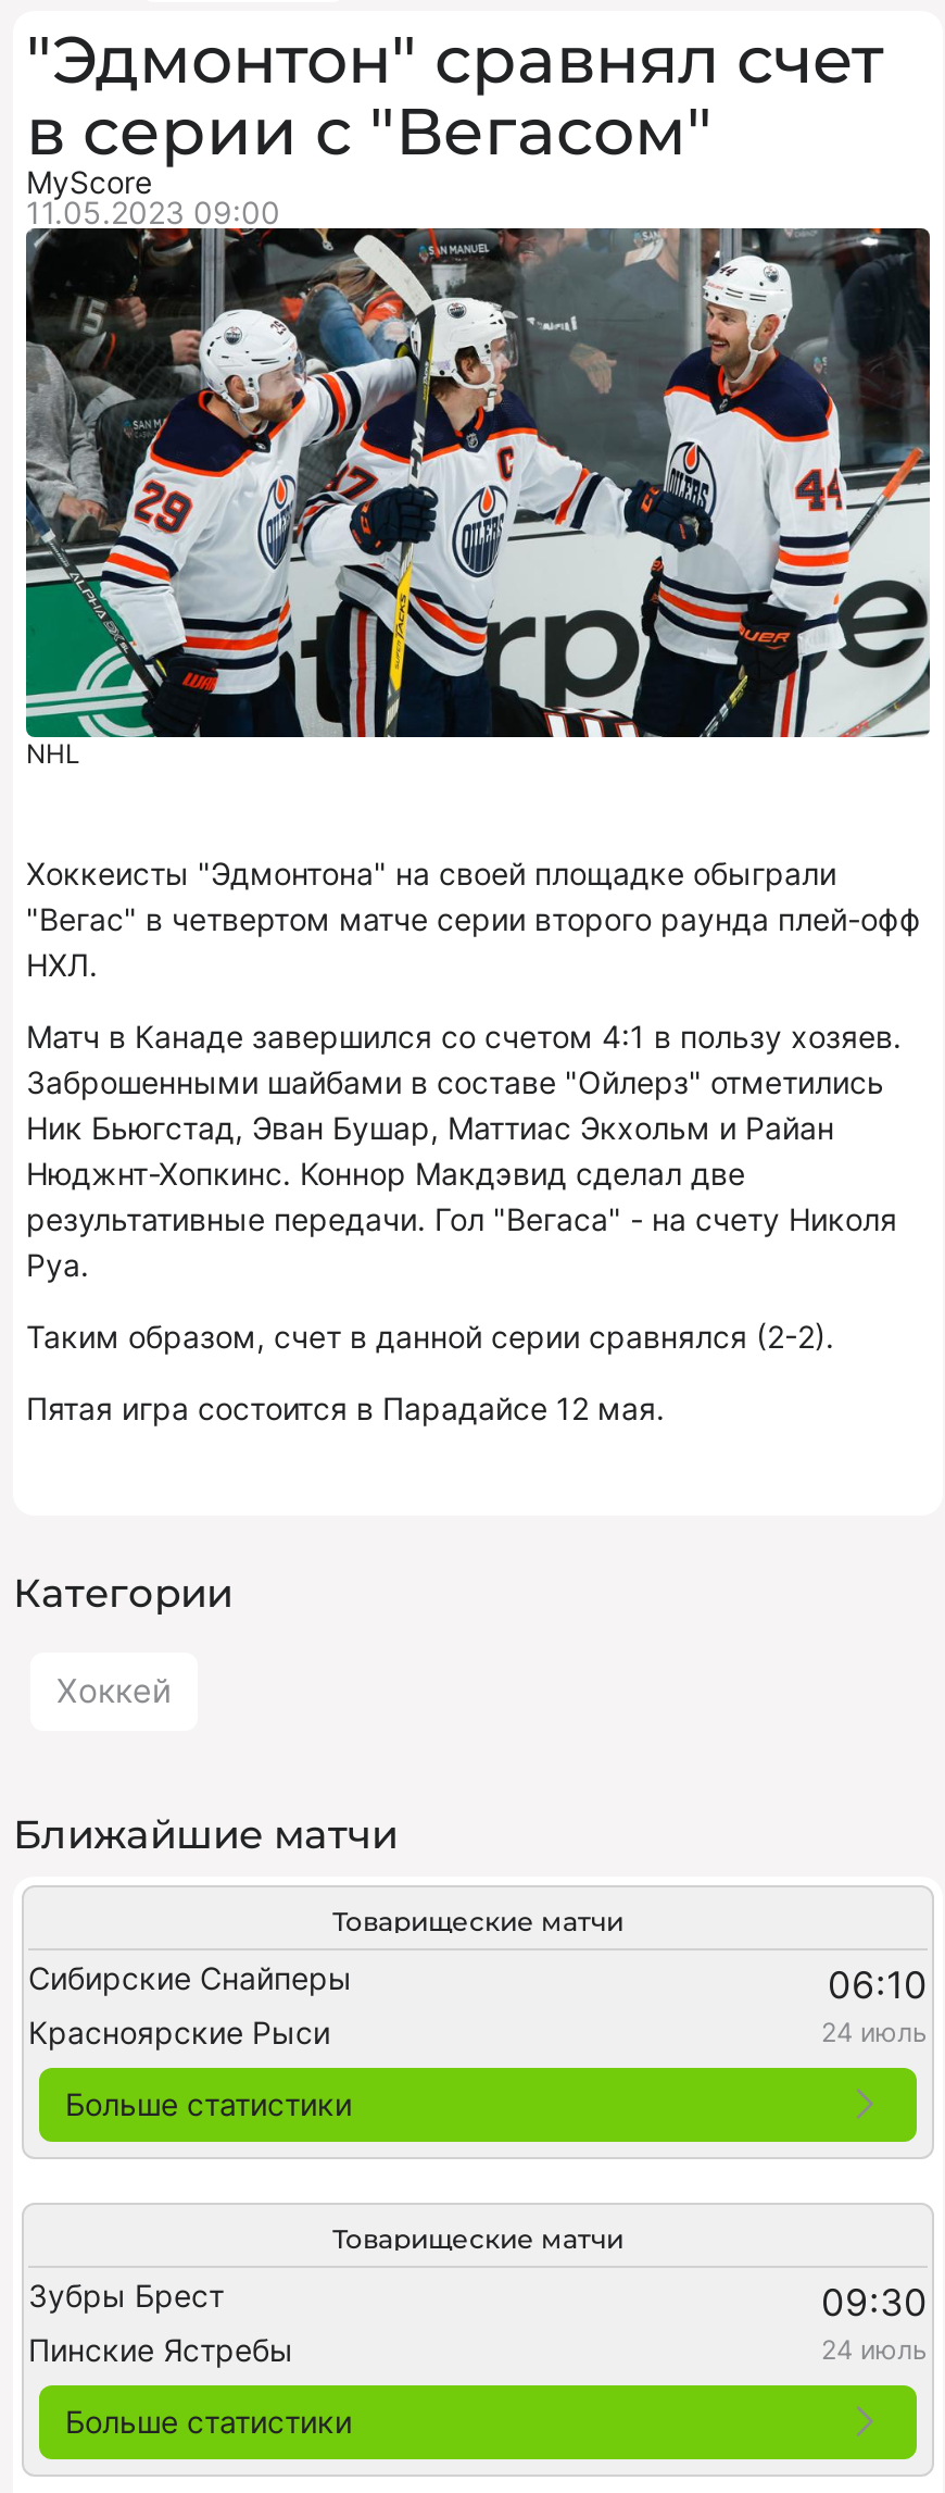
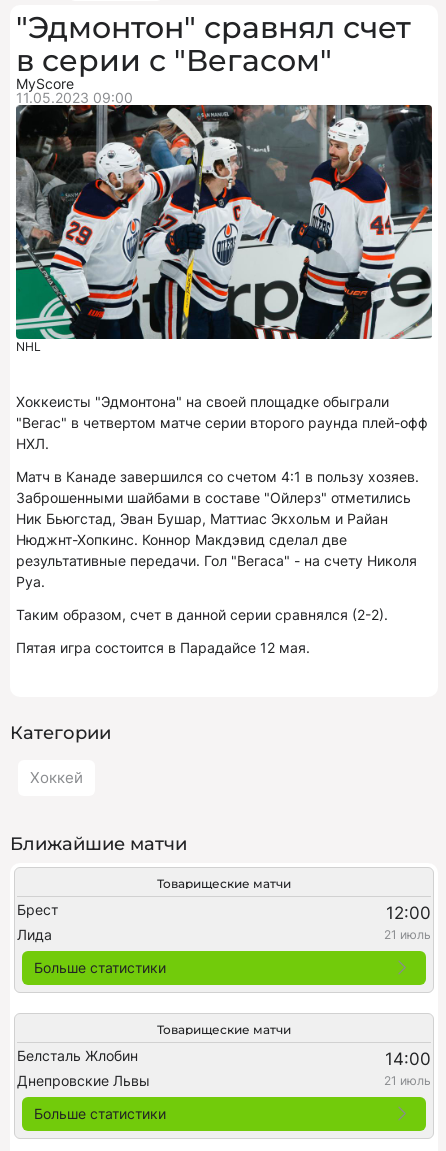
- Сибирские Снайперы
- 06:10
- Красноярские Рыси
- 24 июль
+ Брест
+ 12:00
+ Лида
+ 21 июль

- Зубры Брест
- 09:30
- Пинские Ястребы
- 24 июль
+ Белсталь Жлобин
+ 14:00
+ Днепровские Львы
+ 21 июль
